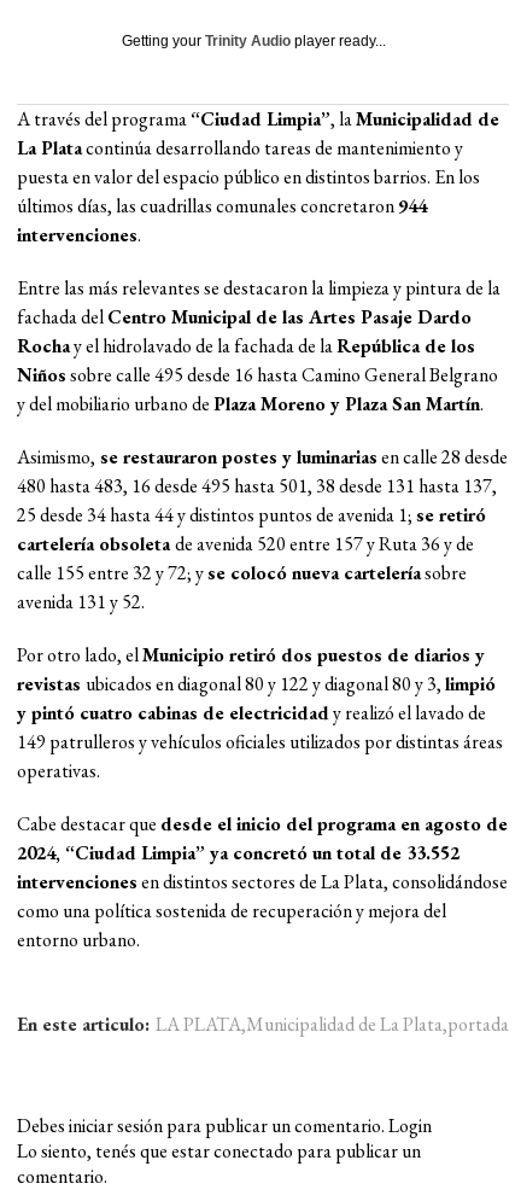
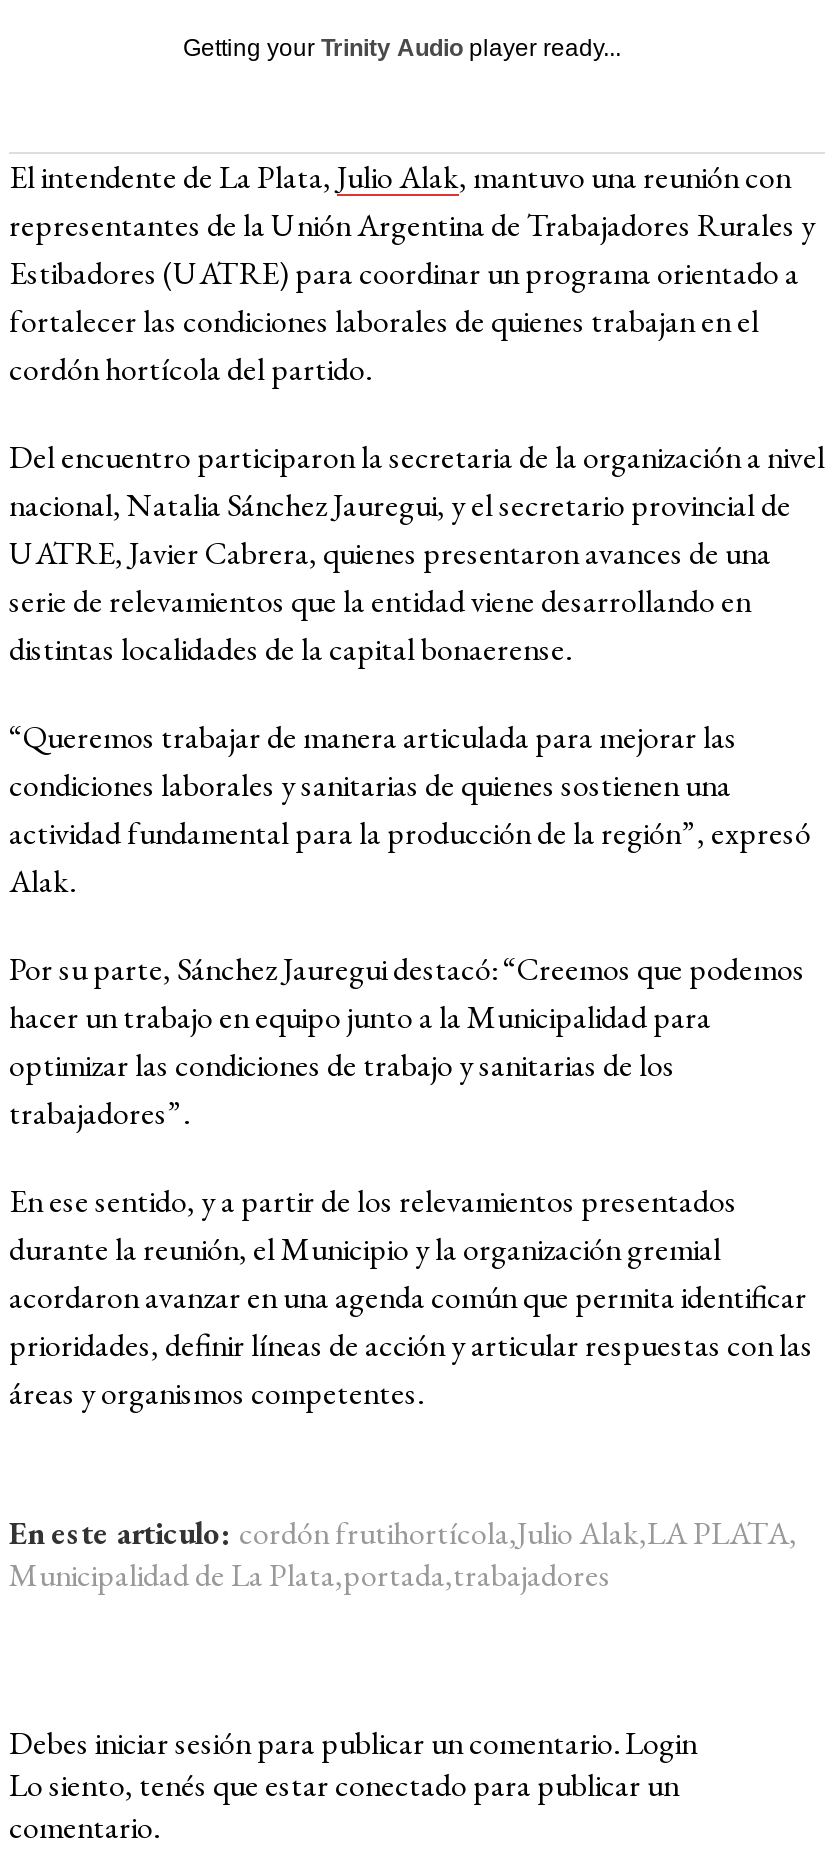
- A través del programa “Ciudad Limpia”, la Municipalidad de
- La Plata continúa desarrollando tareas de mantenimiento y
- puesta en valor del espacio público en distintos barrios. En los
- últimos días, las cuadrillas comunales concretaron 944
- intervenciones.
+ El intendente de La Plata, Julio Alak, mantuvo una reunión con
+ representantes de la Unión Argentina de Trabajadores Rurales y
+ Estibadores (UATRE) para coordinar un programa orientado a
+ fortalecer las condiciones laborales de quienes trabajan en el
+ cordón hortícola del partido.

- Entre las más relevantes se destacaron la limpieza y pintura de la
- fachada del Centro Municipal de las Artes Pasaje Dardo
- Rochay el hidrolavado de la fachada de la República de los
- Niños sobre calle 495 desde 16 hasta Camino General Belgrano
- y del mobiliario urbano de Plaza Moreno y Plaza San Martín.
+ Del encuentro participaron la secretaria de la organización a nivel
+ nacional, Natalia Sánchez Jauregui, y el secretario provincial de
+ UATRE, Javier Cabrera, quienes presentaron avances de una
+ serie de relevamientos que la entidad viene desarrollando en
+ distintas localidades de la capital bonaerense.

- Asimismo, se restauraron postes y luminarias en calle 28 desde
- 480 hasta 483, 16 desde 495 hasta 501, 38 desde 131 hasta 137,
- 25 desde 34 hasta 44 y distintos puntos de avenida 1; se retiró
- cartelería obsoleta de avenida 520 entre 157 y Ruta 36 y de
- calle 155 entre 32 y 72; y se colocó nueva carteleríasobre
- avenida 131 y 52.
+ “Queremos trabajar de manera articulada para mejorar las
+ condiciones laborales y sanitarias de quienes sostienen una
+ actividad fundamental para la producción de la región”, expresó
+ Alak.

- Por otro lado, elMunicipio retiró dos puestos de diarios y
- revistas ubicados en diagonal 80 y 122 y diagonal 80 y 3, limpió
- y pintó cuatro cabinas de electricidad y realizó el lavado de
- 149 patrulleros y vehículos oficiales utilizados por distintas áreas
- operativas.
+ Por su parte, Sánchez Jauregui destacó: “Creemos que podemos
+ hacer un trabajo en equipo junto a la Municipalidad para
+ optimizar las condiciones de trabajo y sanitarias de los
+ trabajadores”.

- Cabe destacar que desde el inicio del programa en agosto de
- 2024, “Ciudad Limpia” ya concretó un total de 33.552
- intervenciones en distintos sectores de La Plata, consolidándose
- como una política sostenida de recuperación y mejora del
- entorno urbano.
+ En ese sentido, y a partir de los relevamientos presentados
+ durante la reunión, el Municipio y la organización gremial
+ acordaron avanzar en una agenda común que permita identificar
+ prioridades, definir líneas de acción y articular respuestas con las
+ áreas y organismos competentes.

- En este articulo: LA PLATA,Municipalidad de La Plata,portada
+ En este articulo: cordón frutihortícola,Julio Alak,LA PLATA,
+ Municipalidad de La Plata,portada,trabajadores
